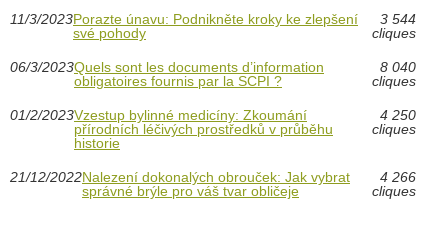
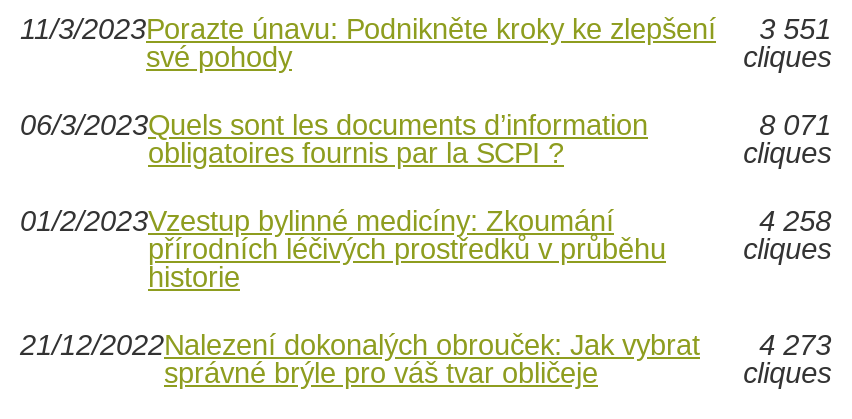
- 11/3/2023Porazte únavu: Podnikněte kroky ke zlepšení 3 544
+ 11/3/2023Porazte únavu: Podnikněte kroky ke zlepšení 3 551

- 8 040
+ 8 071

- 4 250
+ 4 258

- 21/12/2022Nalezení dokonalých obrouček: Jak vybrat 4 266
+ 21/12/2022Nalezení dokonalých obrouček: Jak vybrat 4 273
